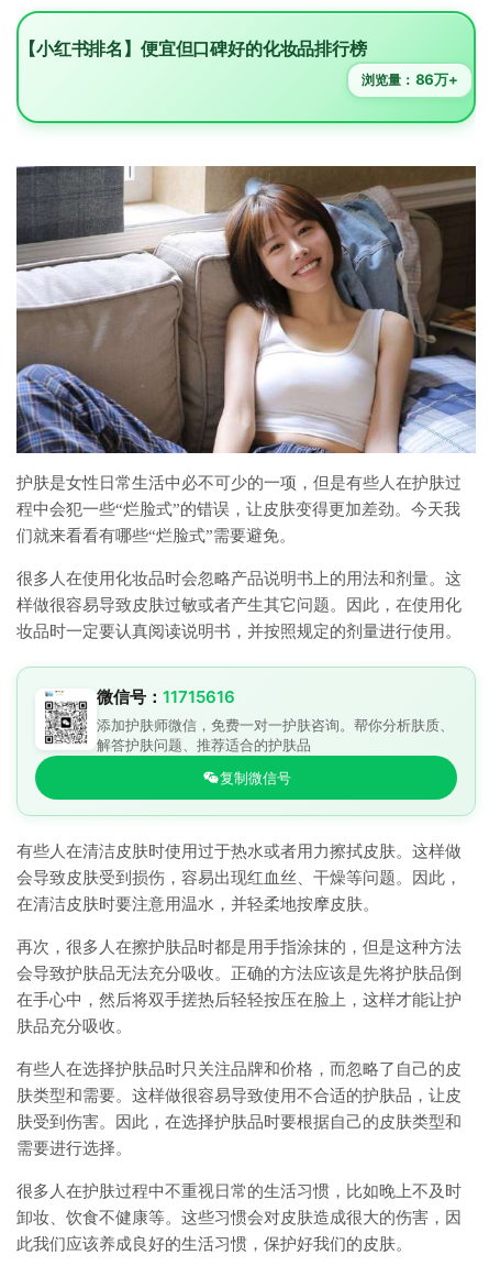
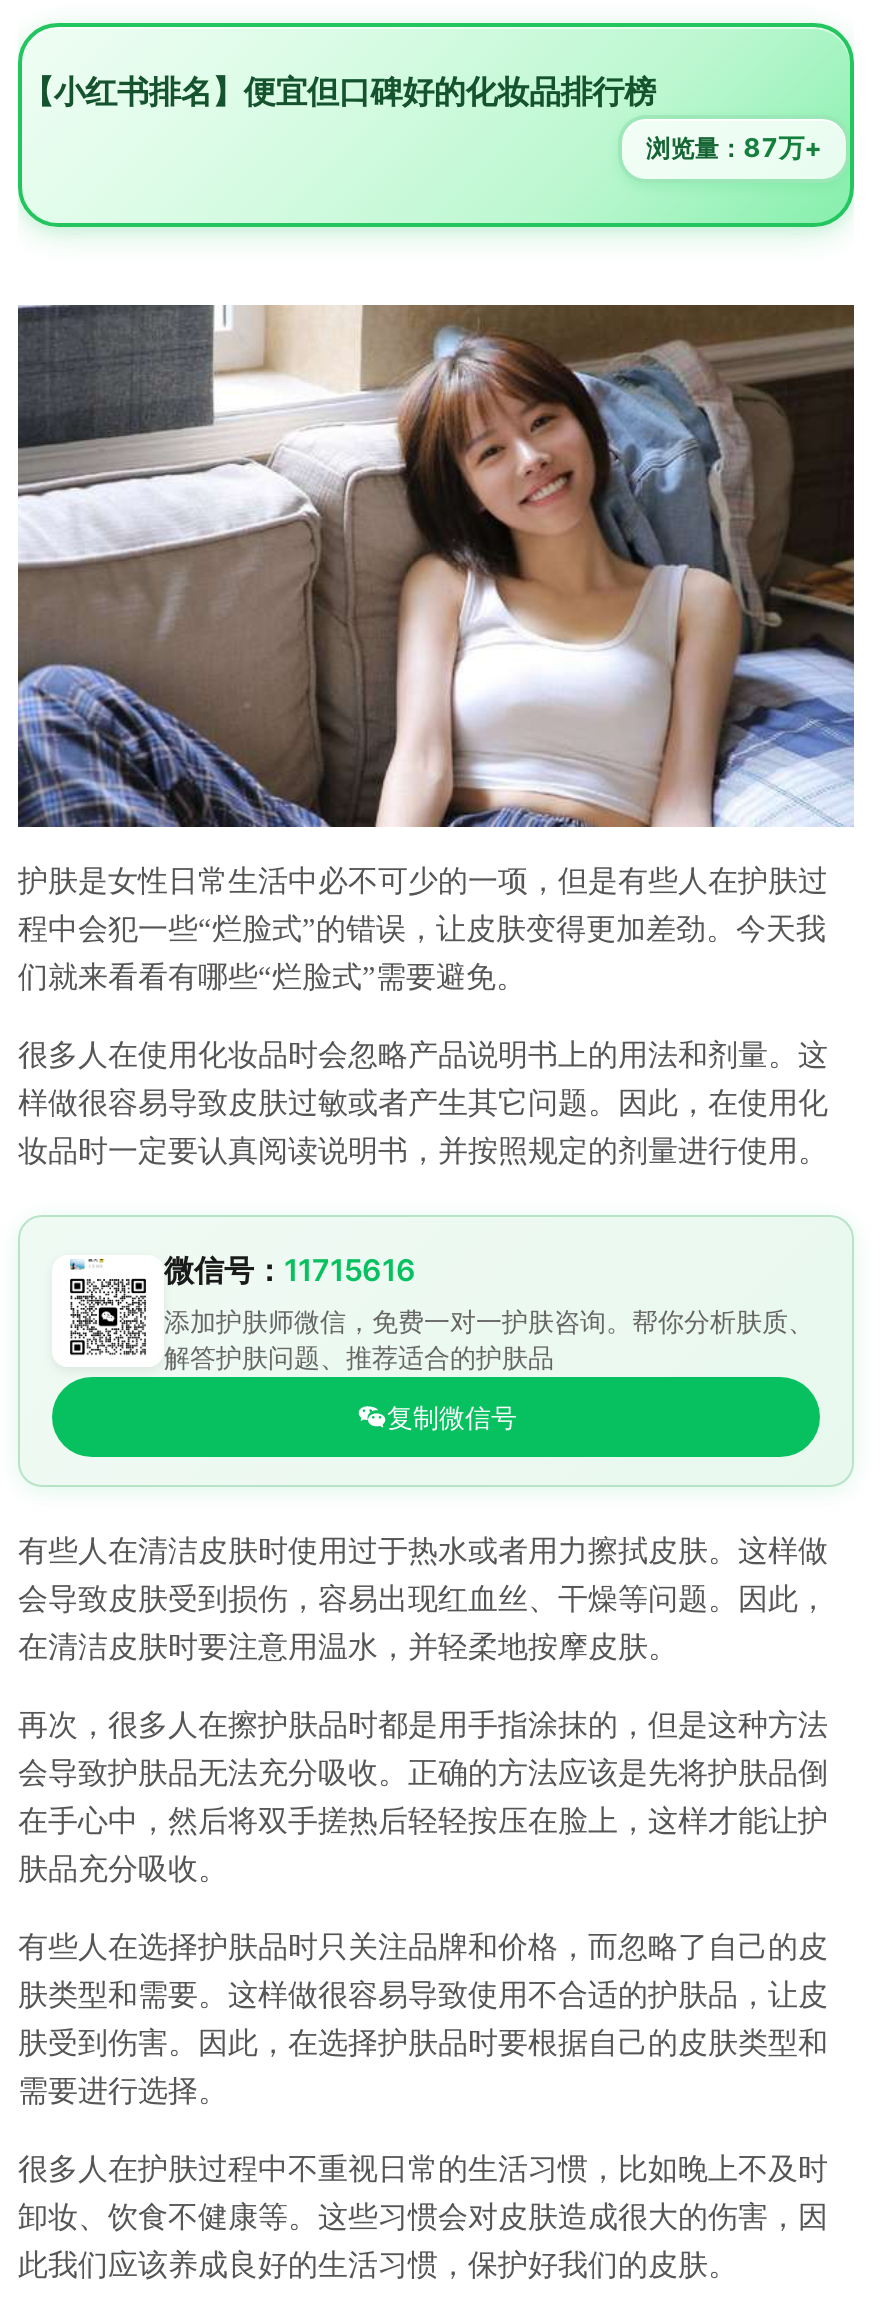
- 浏览量：86万+
+ 浏览量：87万+
